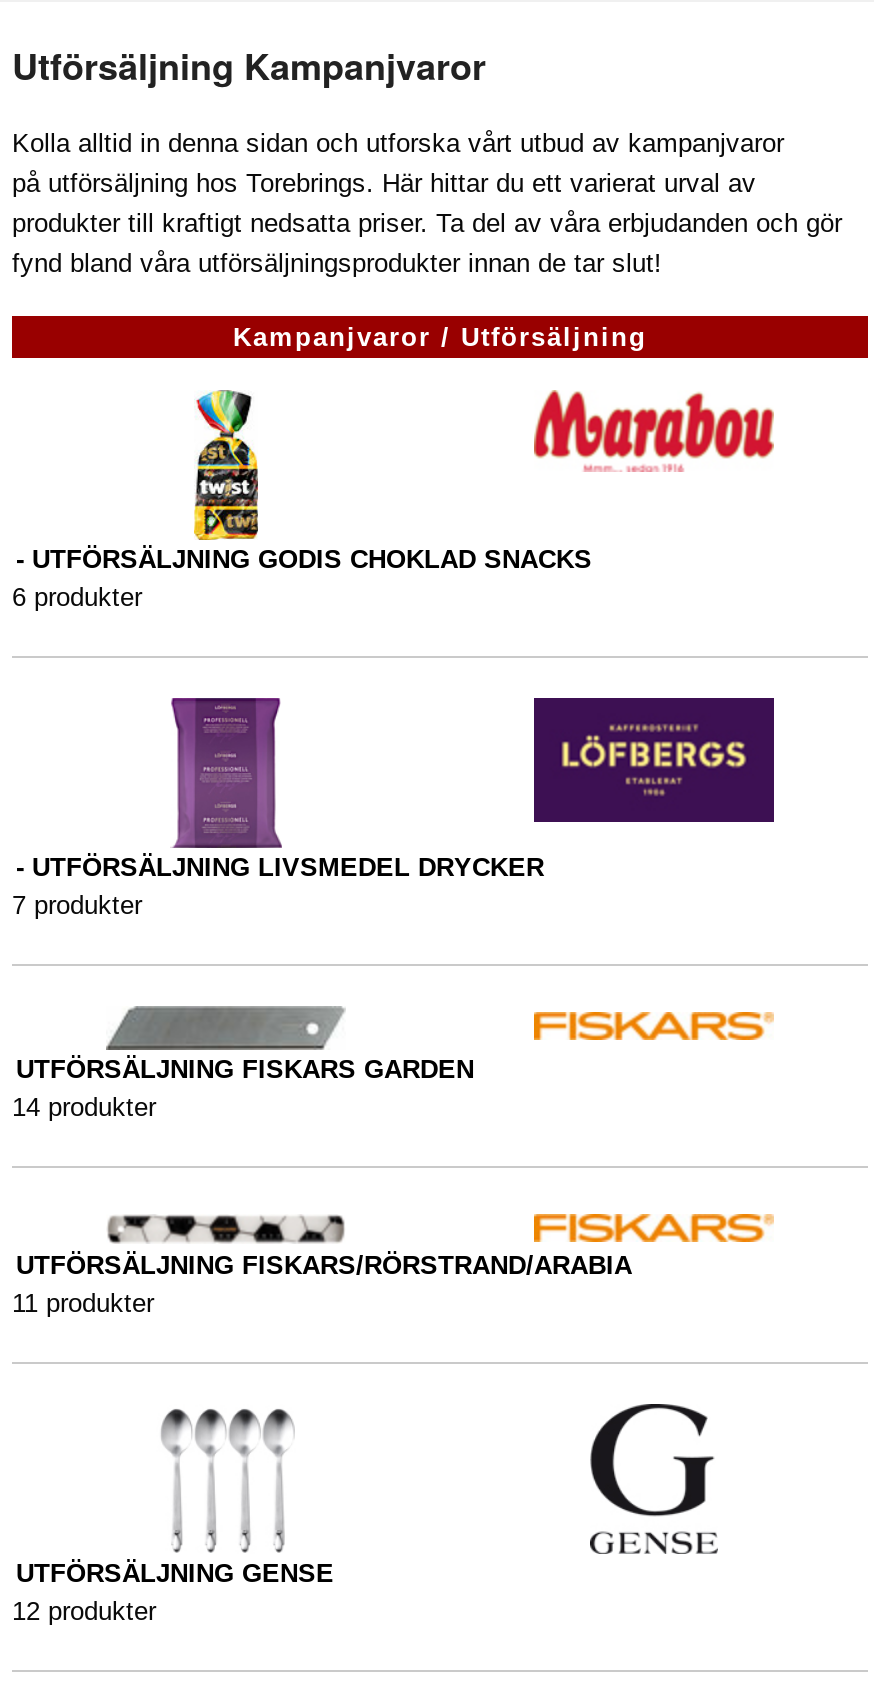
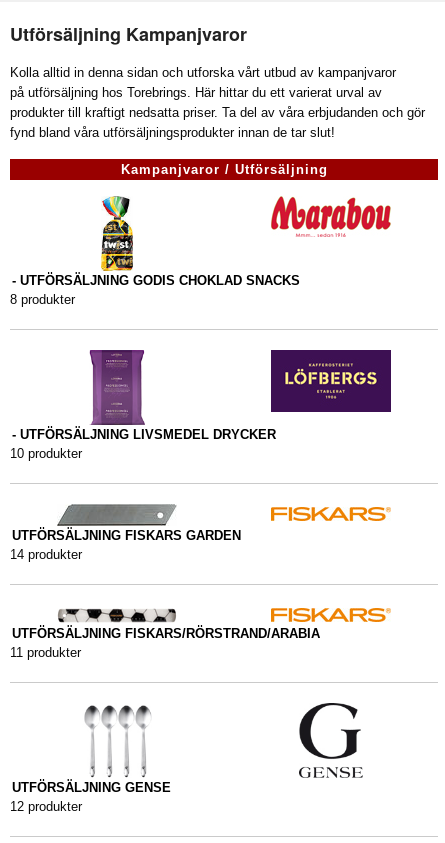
- 6 produkter
+ 8 produkter

- 7 produkter
+ 10 produkter
